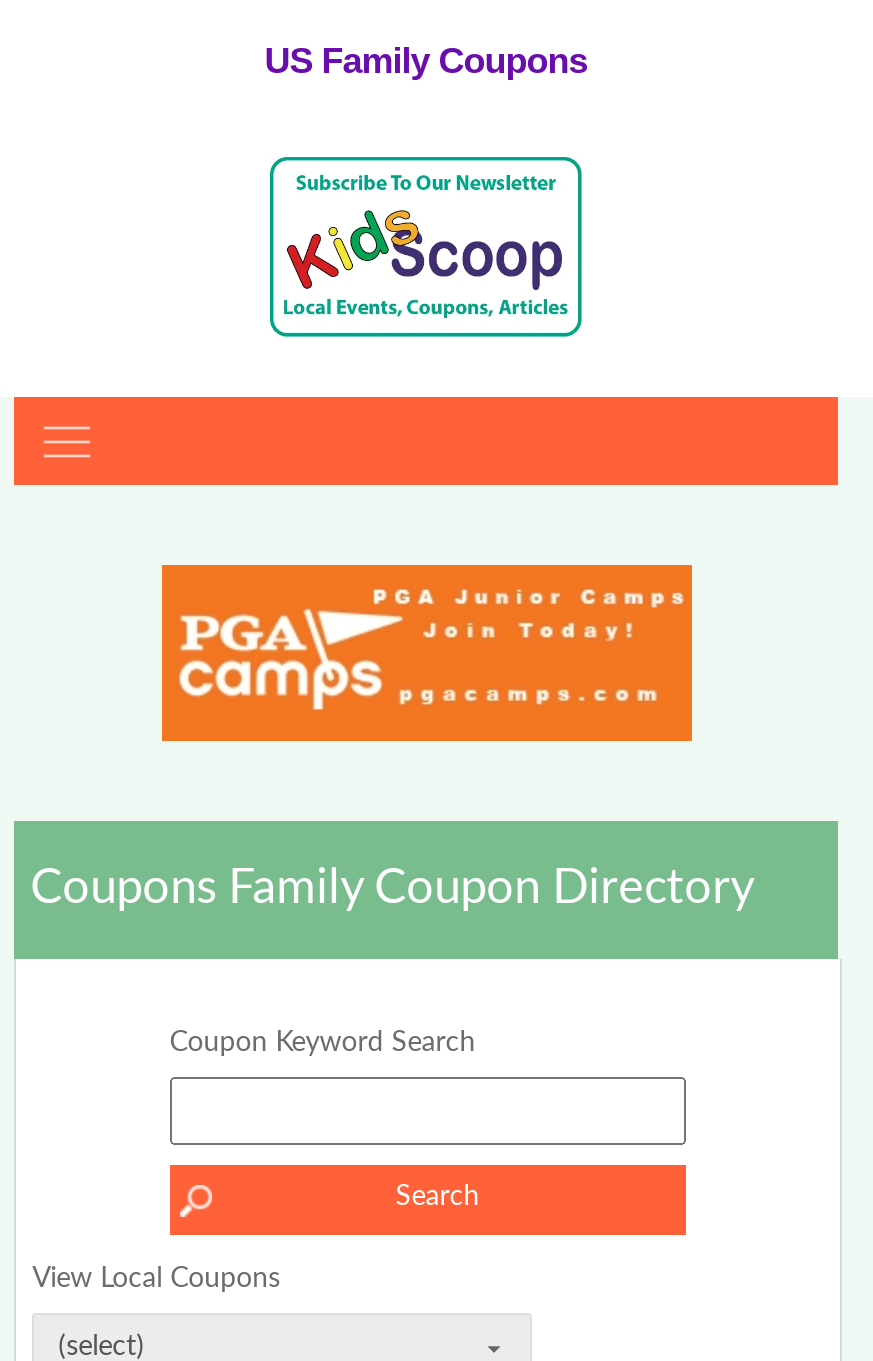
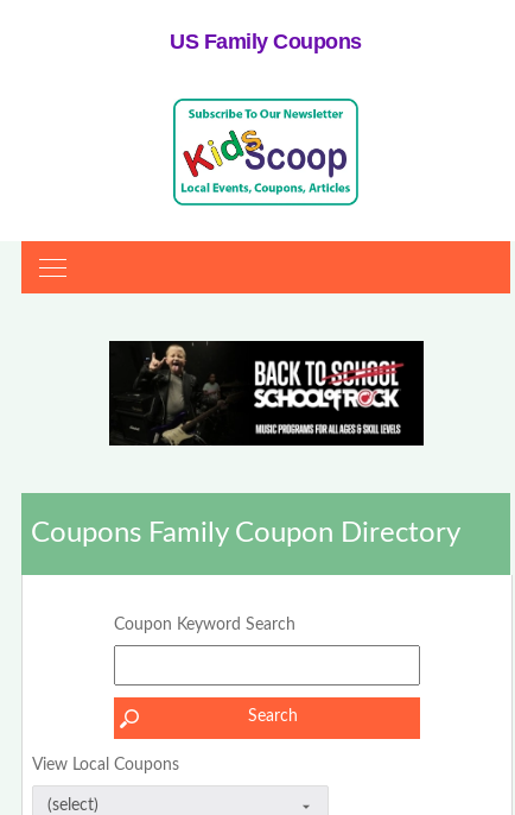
- [image]
+ [image]
